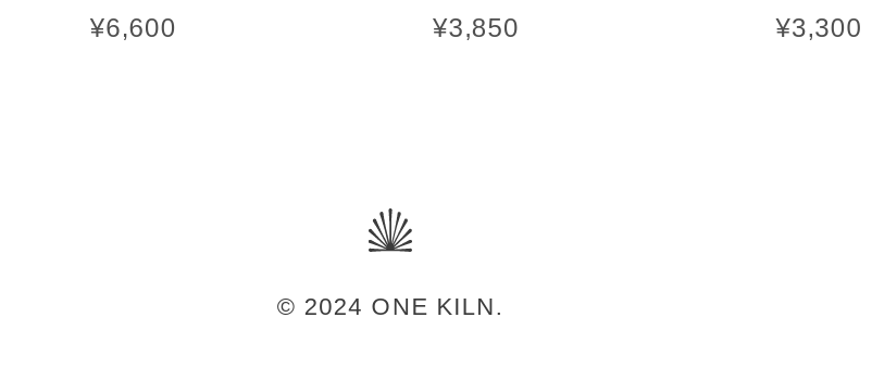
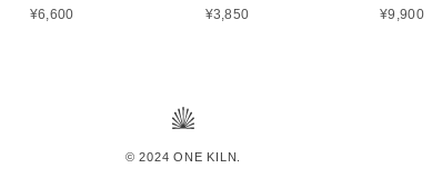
- ¥3,300
+ ¥9,900
